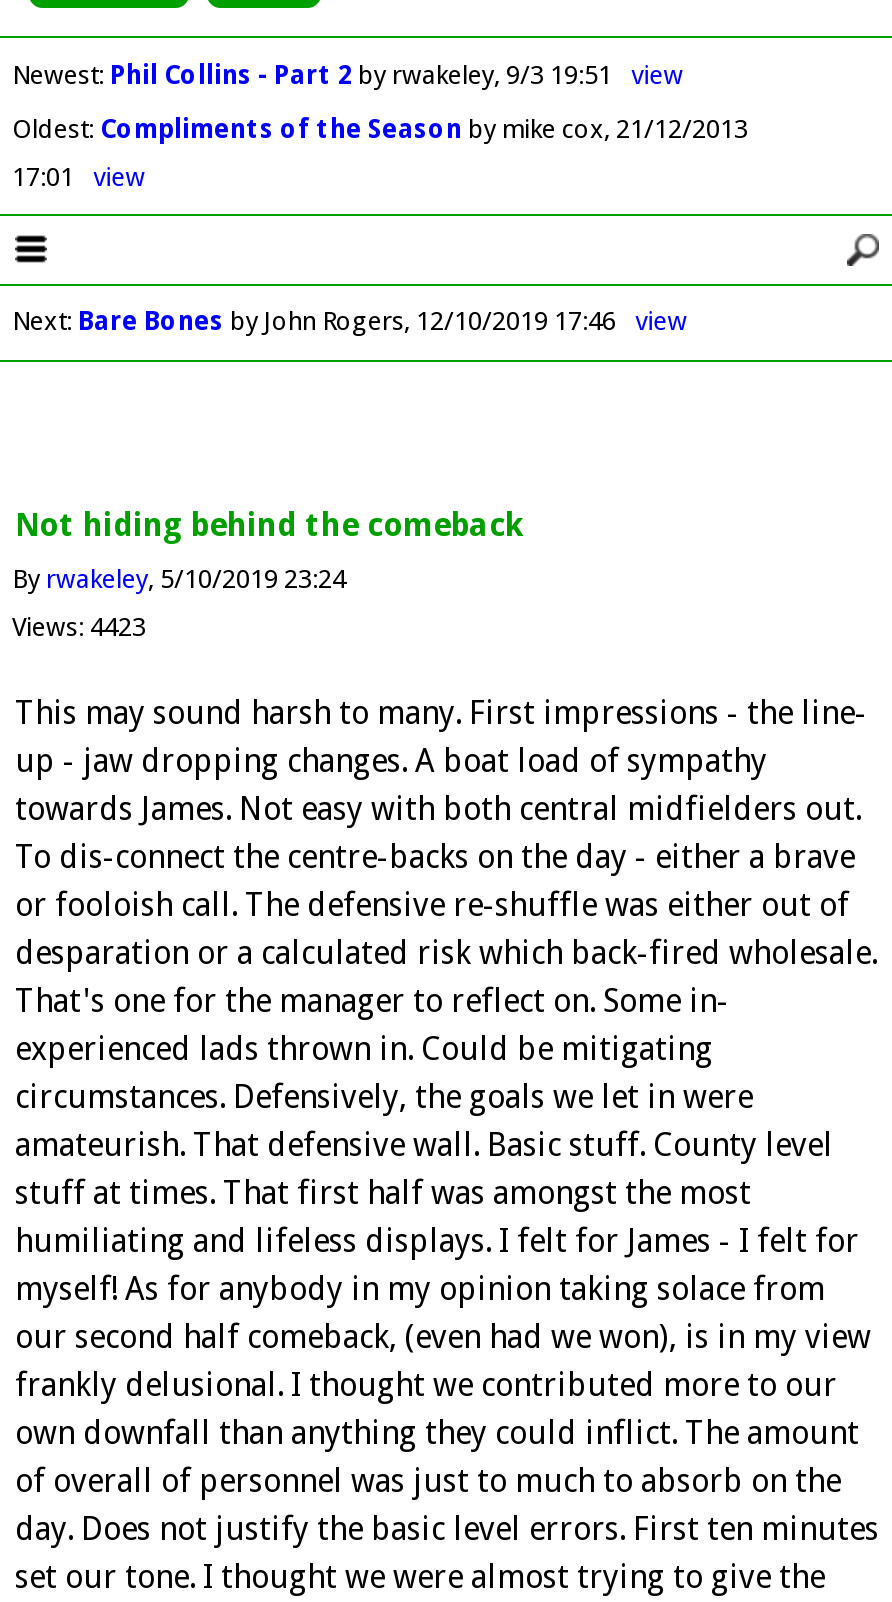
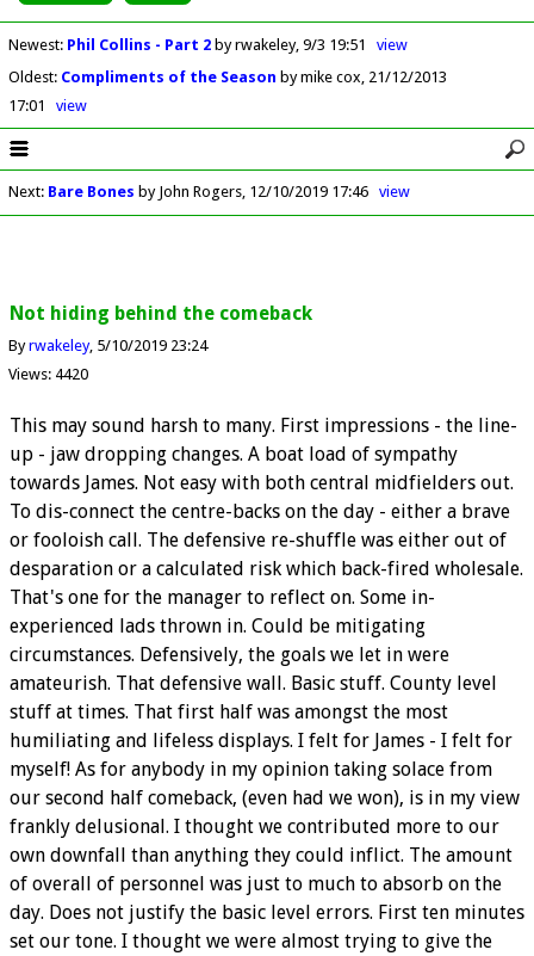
- Views: 4423
+ Views: 4420
